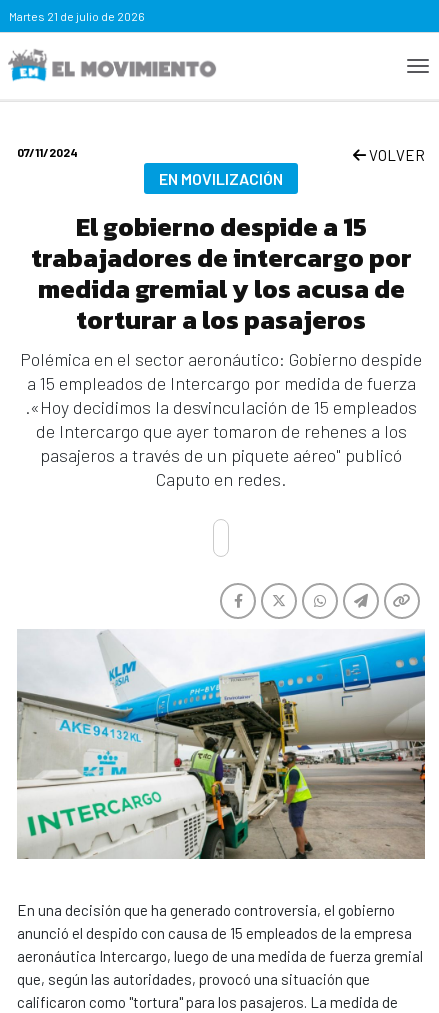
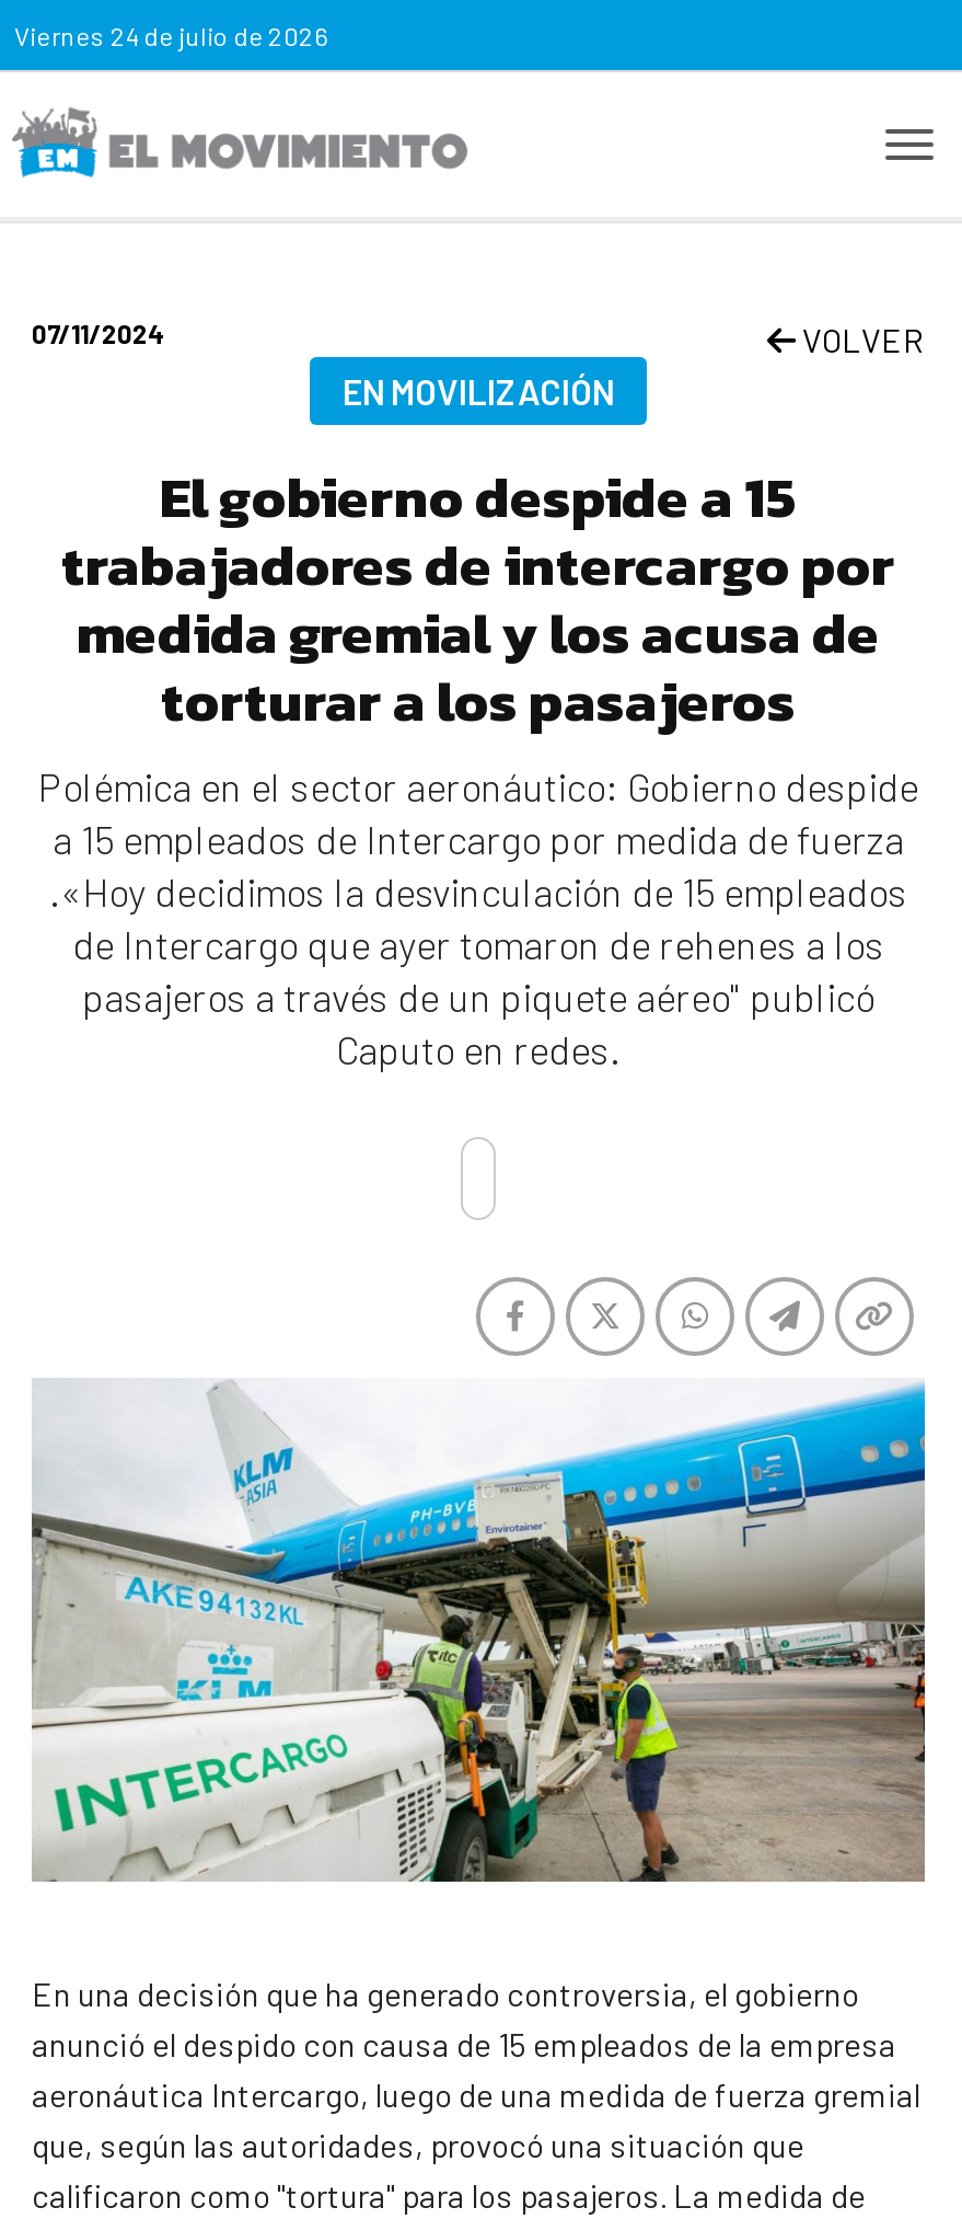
- Martes 21 de julio de 2026
+ Viernes 24 de julio de 2026
